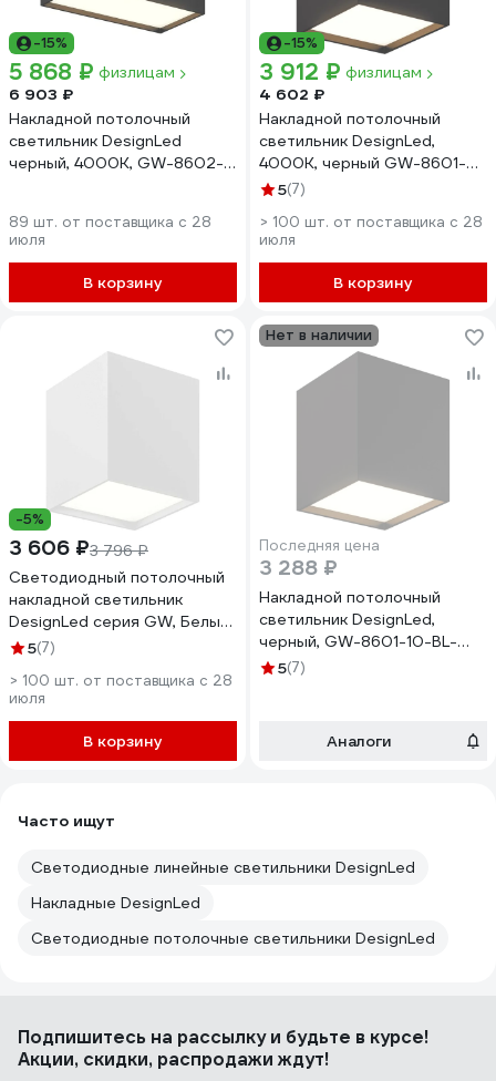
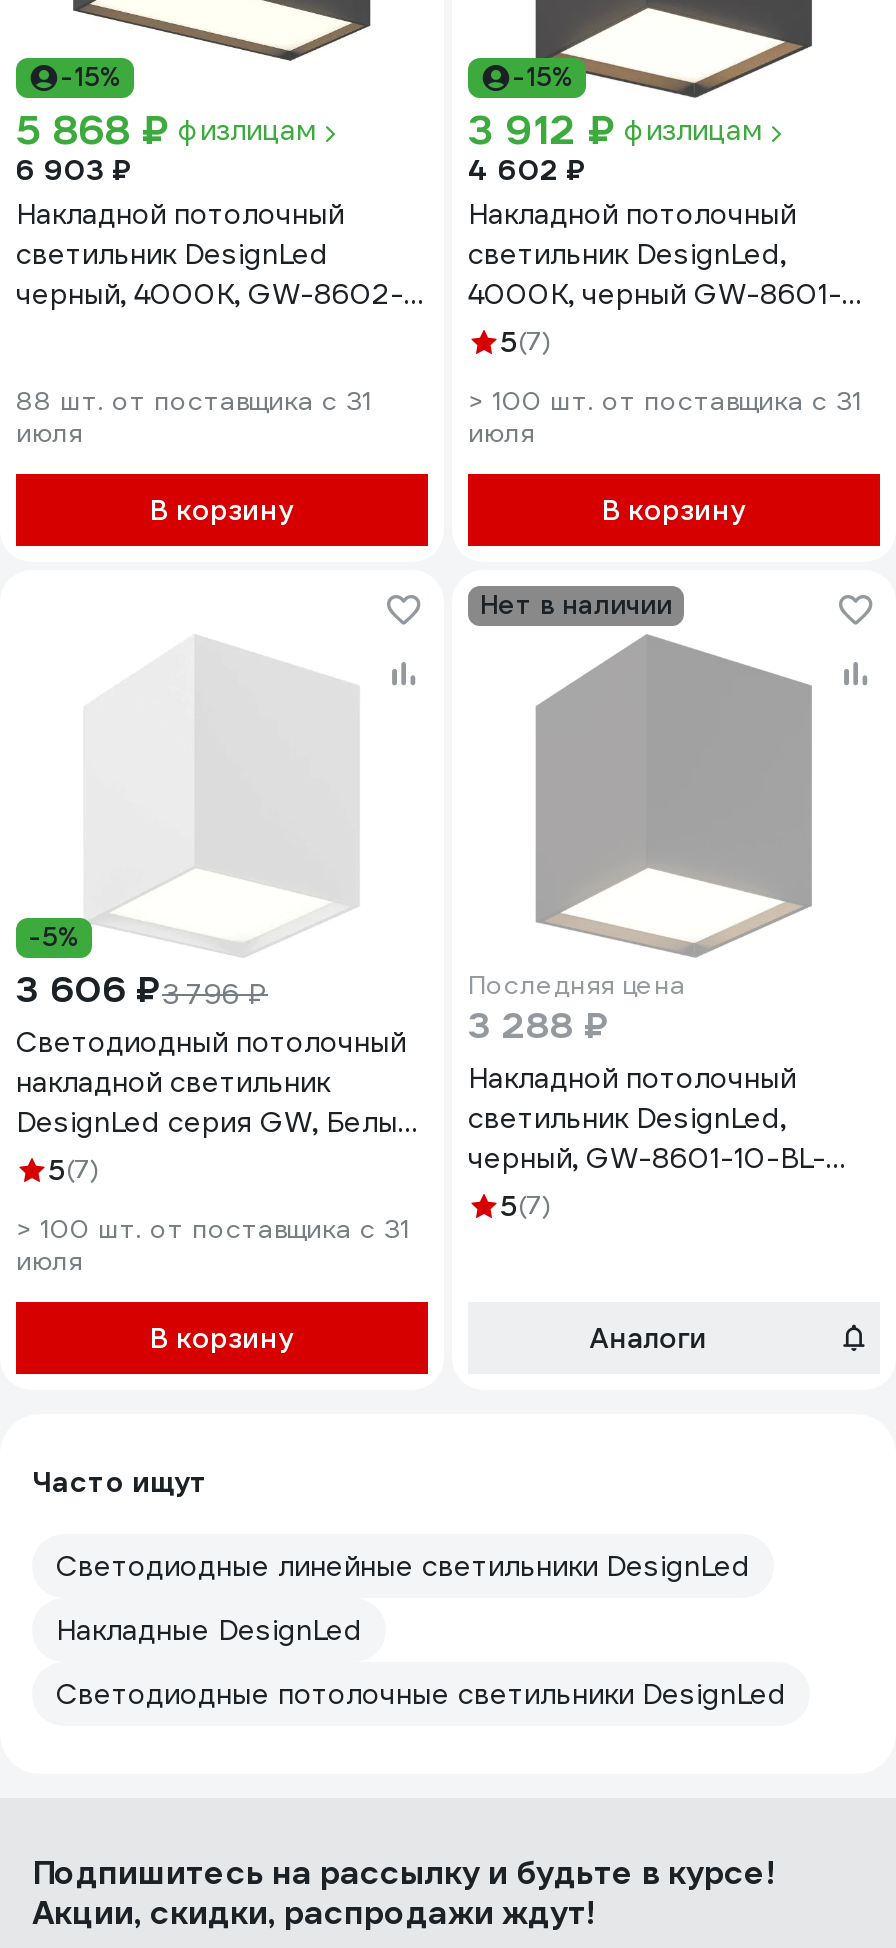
- 89 шт. от поставщика c 28
+ 88 шт. от поставщика c 31

- > 100 шт. от поставщика c 28
+ > 100 шт. от поставщика c 31

- > 100 шт. от поставщика c 28
+ > 100 шт. от поставщика c 31
